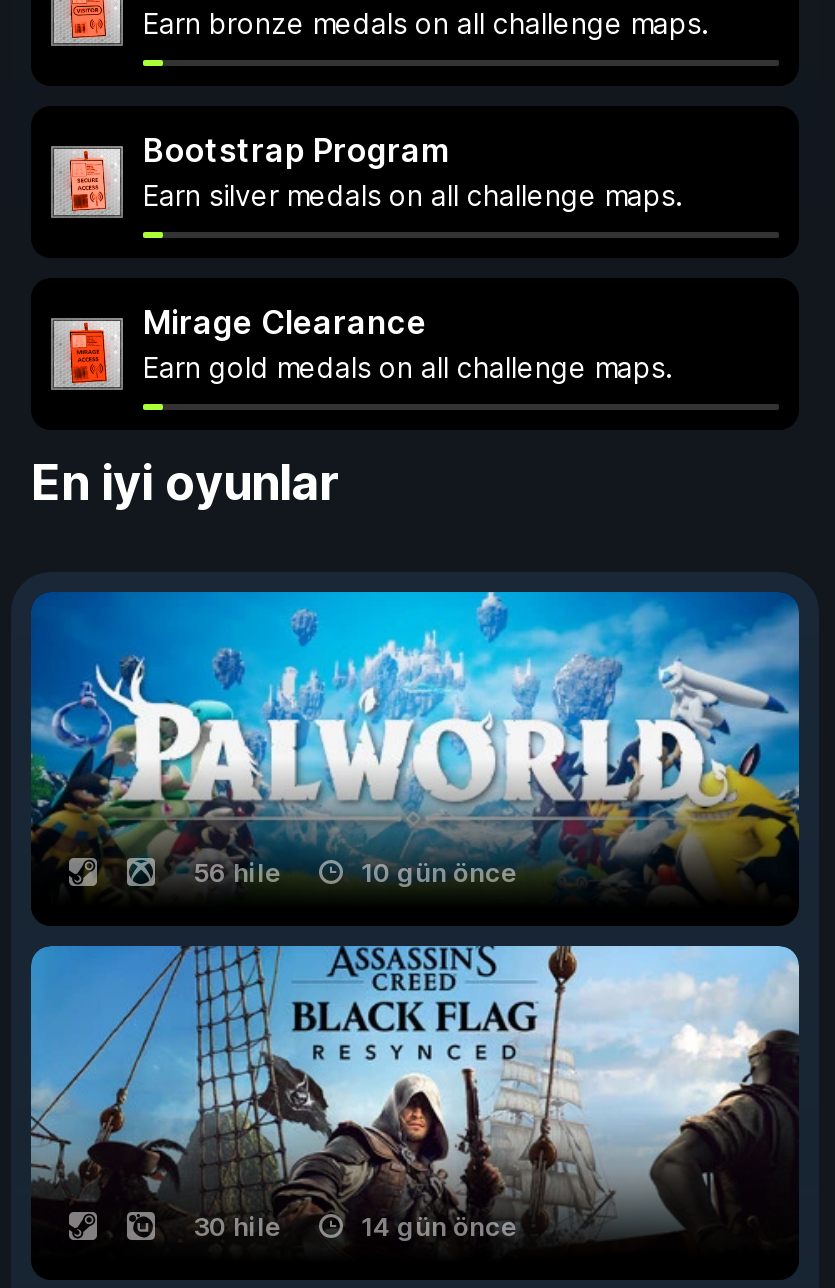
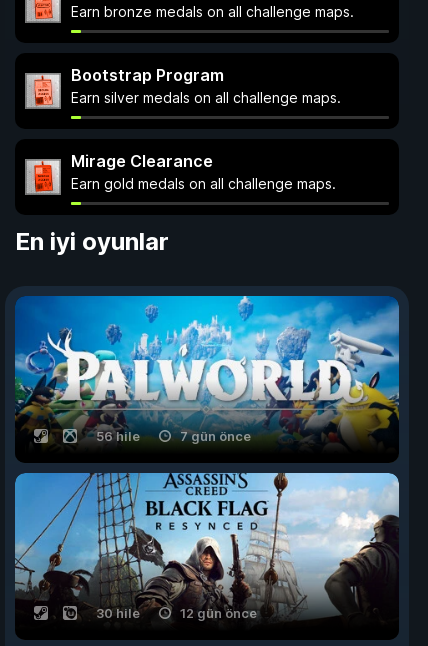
- 10 gün önce
+ 7 gün önce

- 14 gün önce
+ 12 gün önce
